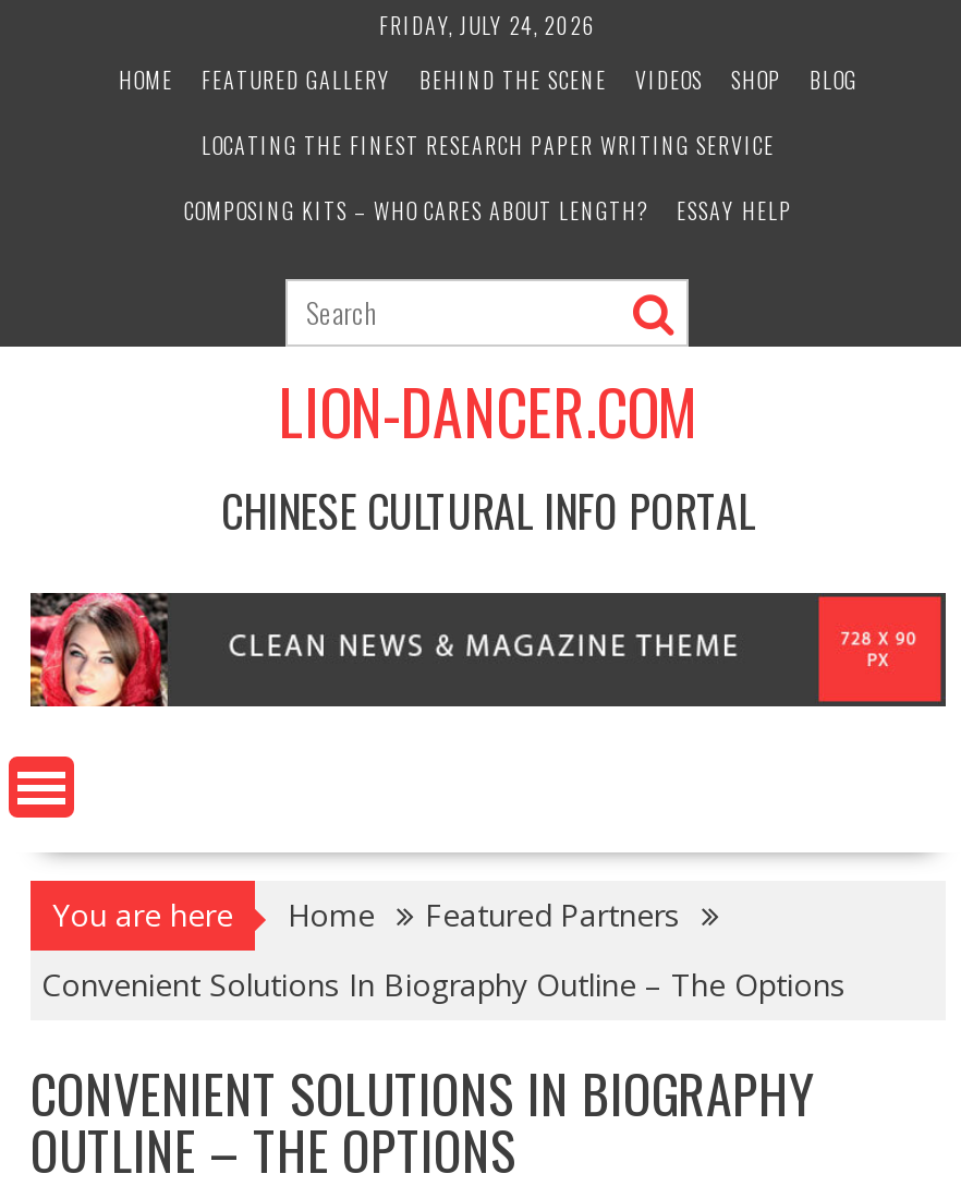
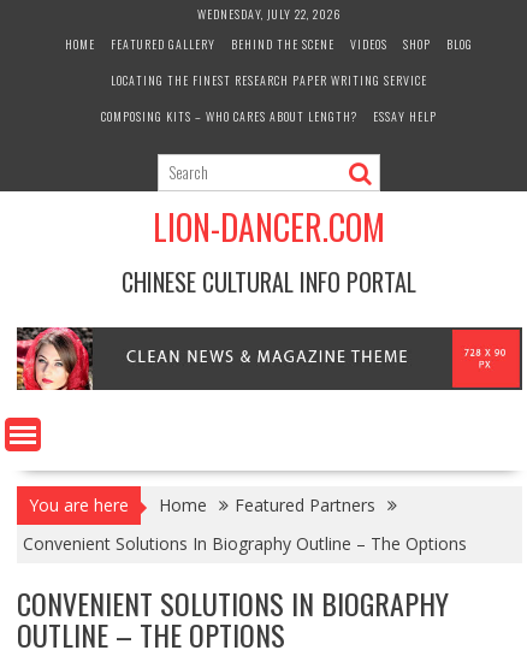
- FRIDAY, JULY 24, 2026
+ WEDNESDAY, JULY 22, 2026
